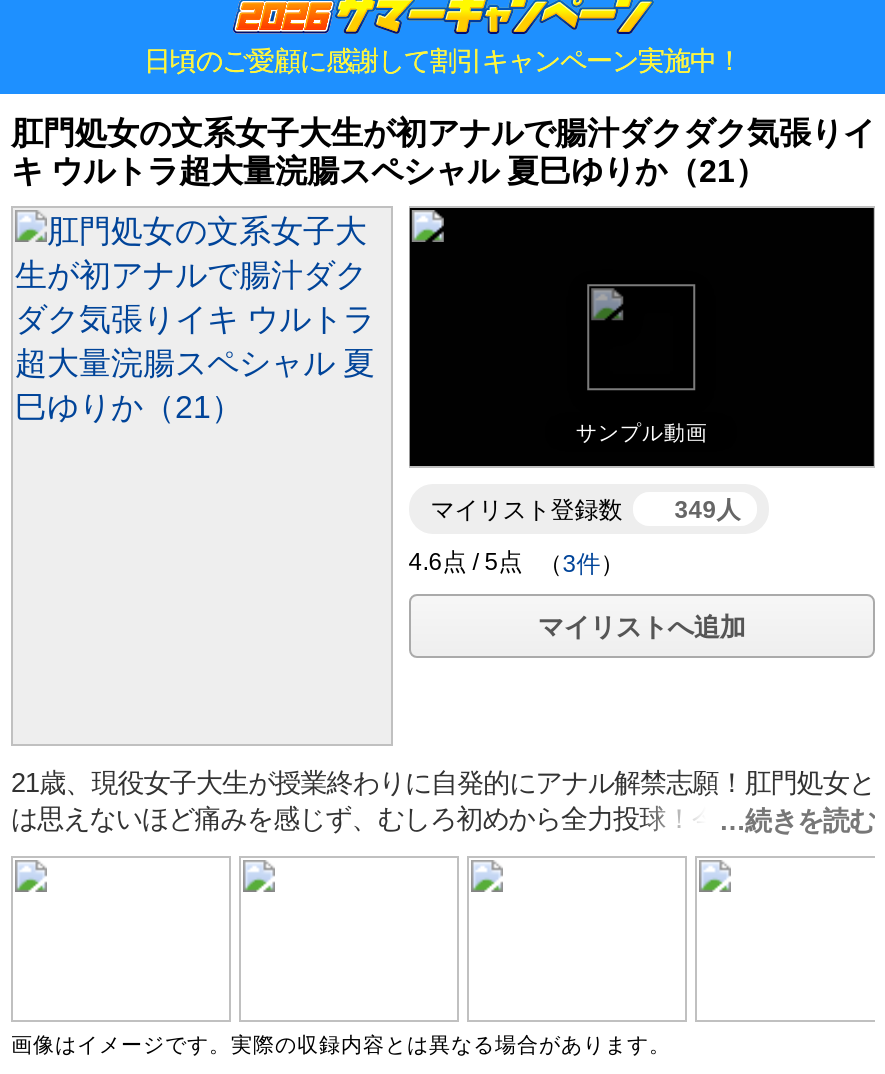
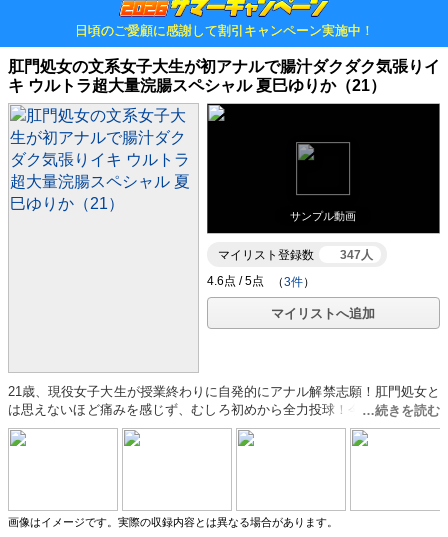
- マイリスト登録数 349人
+ マイリスト登録数 347人
